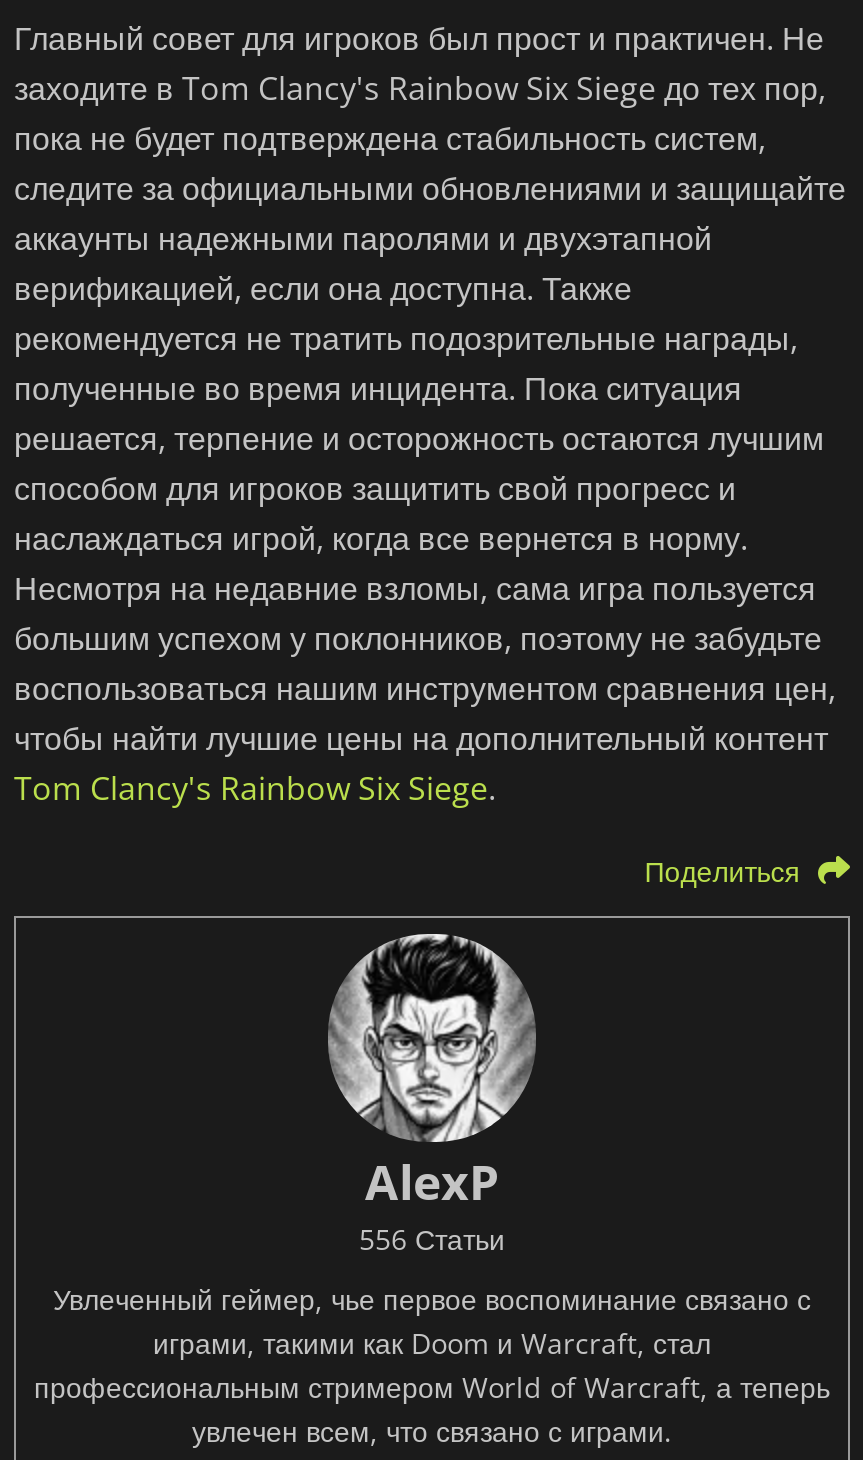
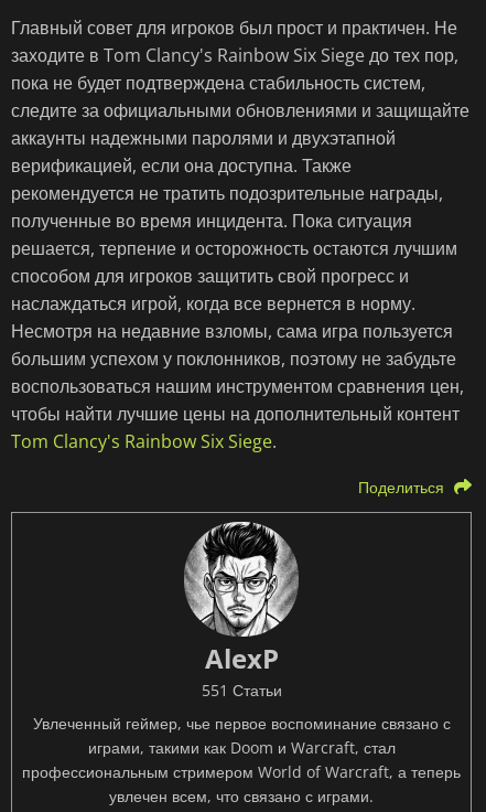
- 556 Статьи
+ 551 Статьи
